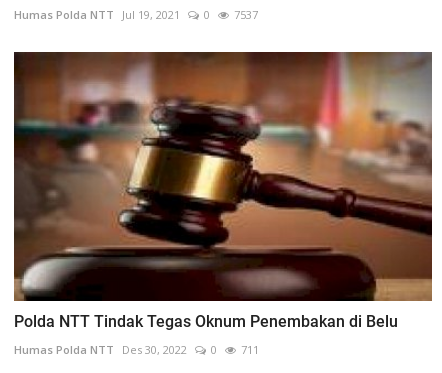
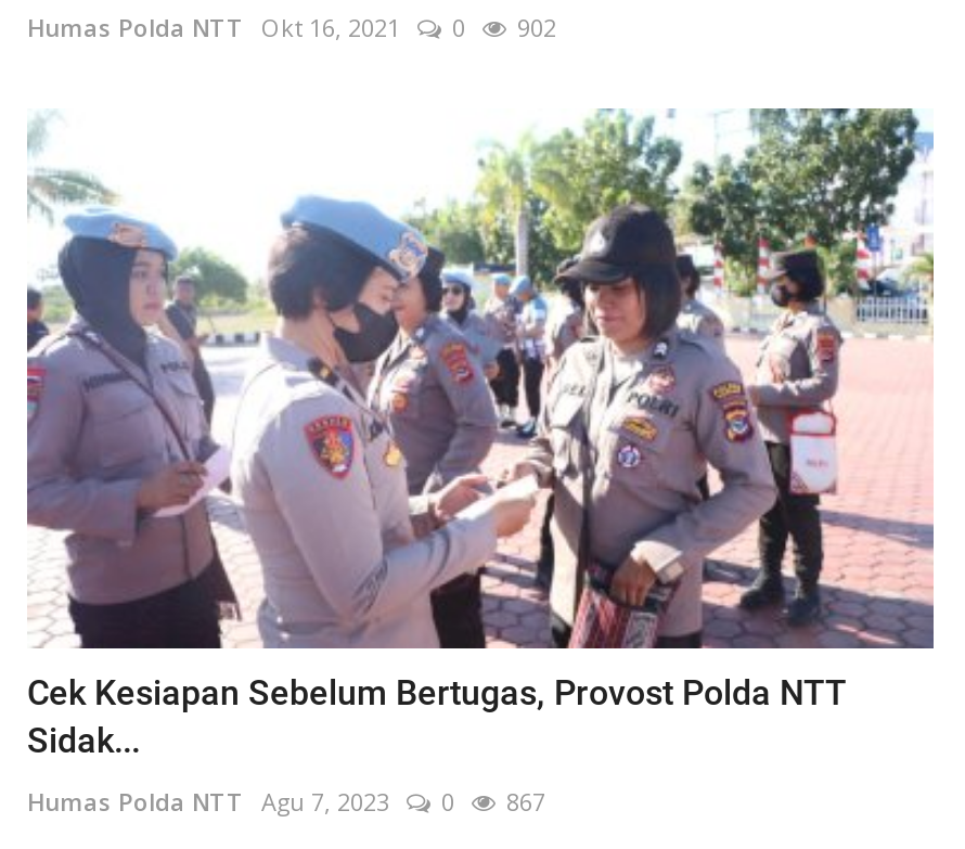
- Humas Polda NTT Jul 19, 2021
+ Humas Polda NTT Okt 16, 2021

- 7537
+ 902

- [image]
- Polda NTT Tindak Tegas Oknum Penembakan di Belu
+ [image]
+ Cek Kesiapan Sebelum Bertugas, Provost Polda NTT
+ Sidak...

- Humas Polda NTT Des 30, 2022
+ Humas Polda NTT Agu 7, 2023

- 711
+ 867
